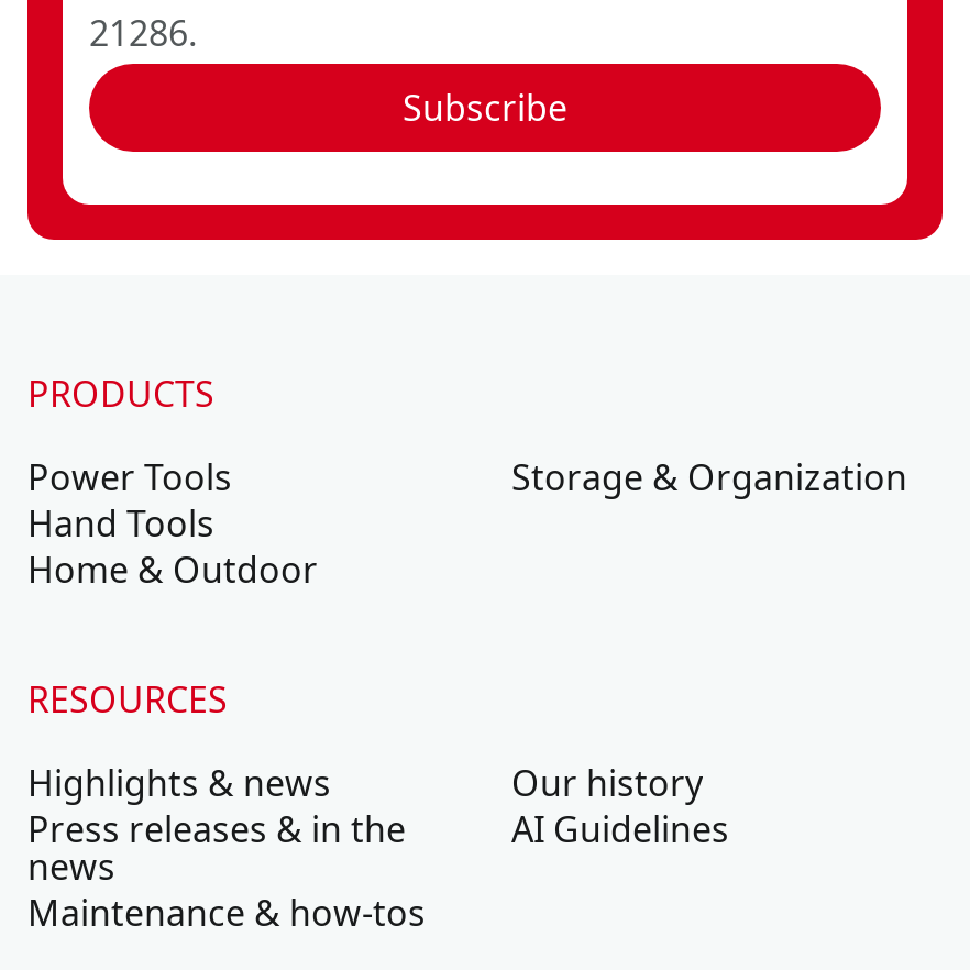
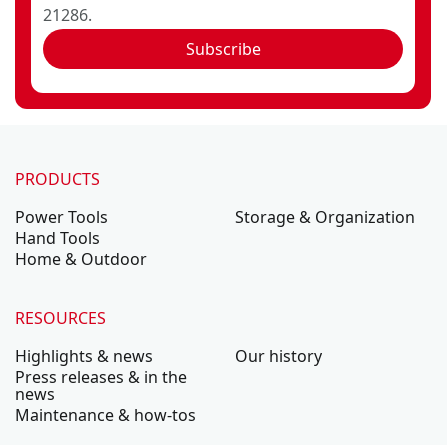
- AI Guidelines
